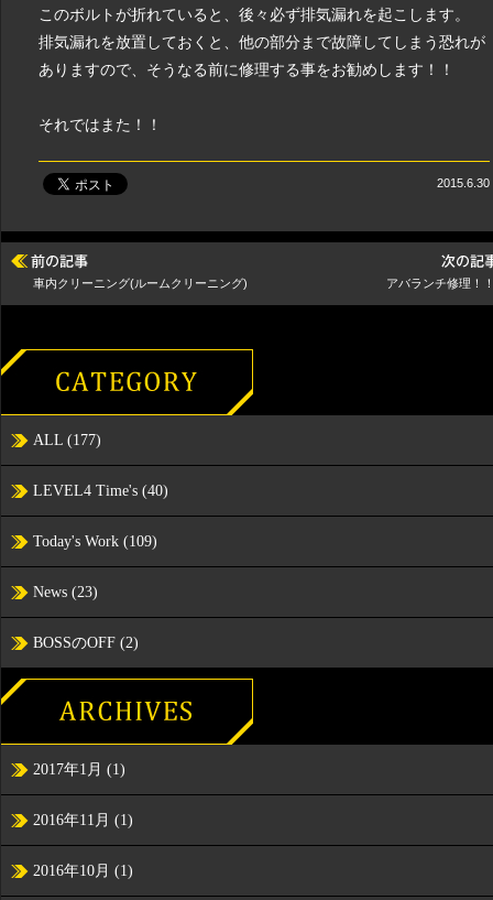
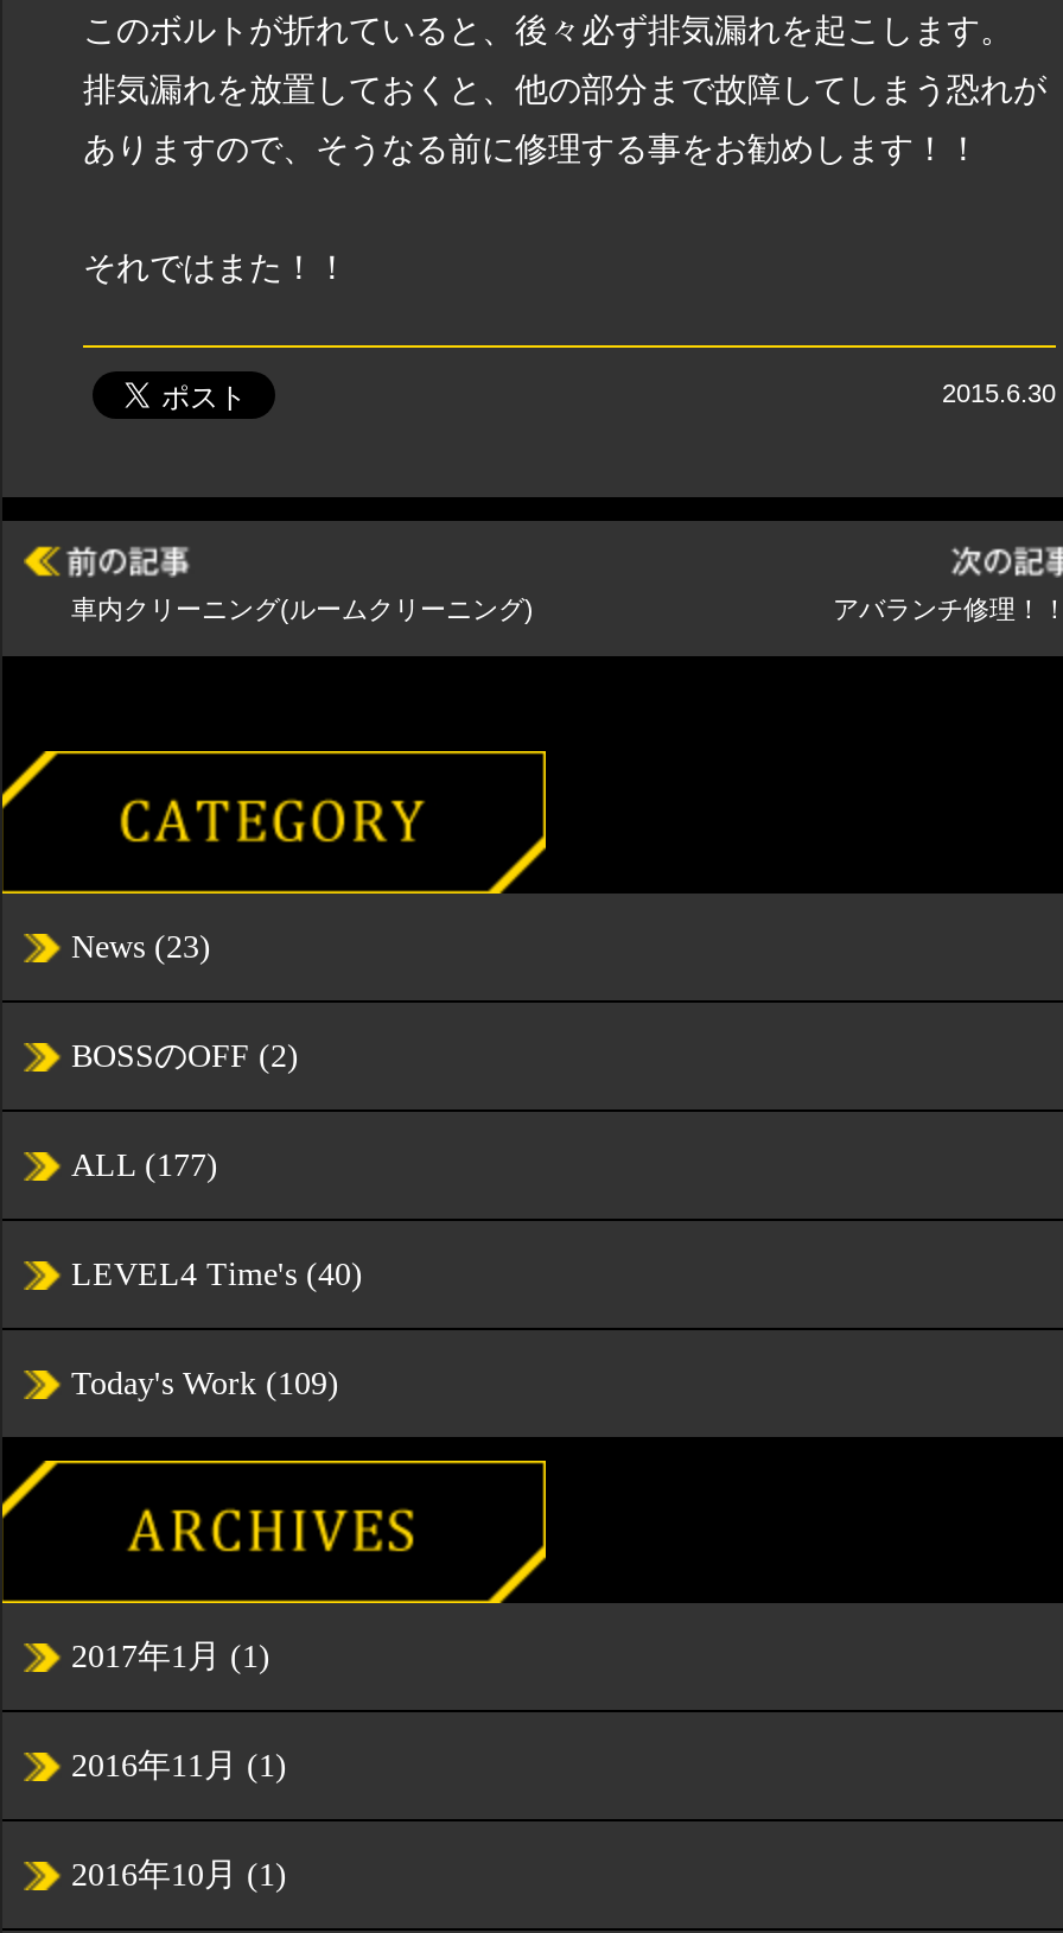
moved down: ALL (177) | LEVEL4 Time's (40) | Today's Work (109)

moved up: News (23) | BOSSのOFF (2)
